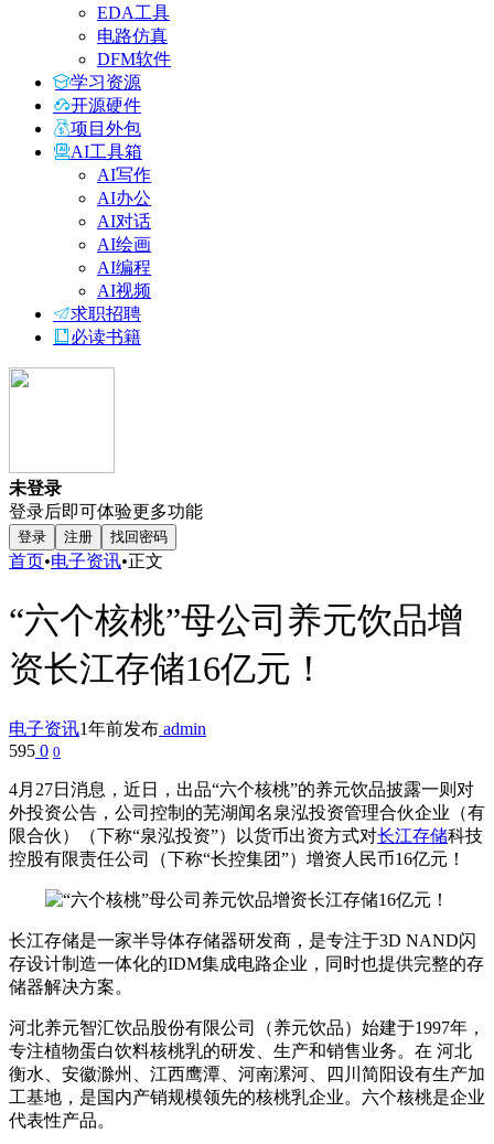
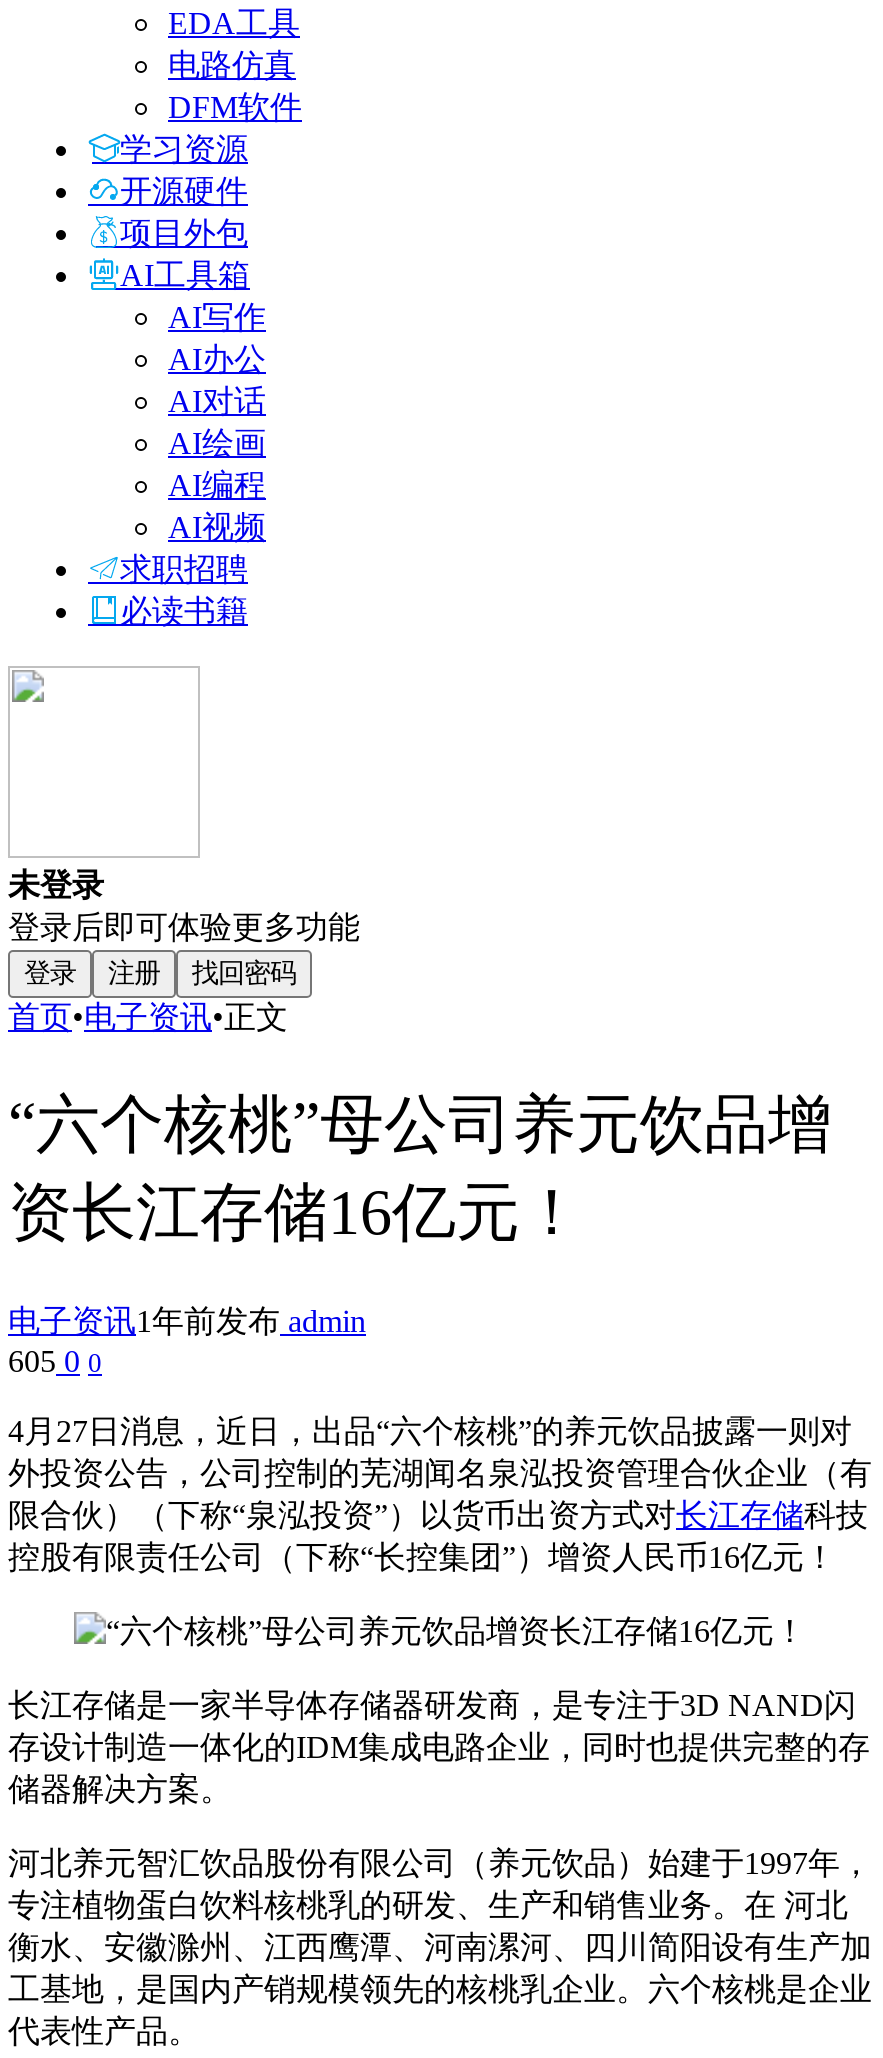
- 595 0 0
+ 605 0 0
